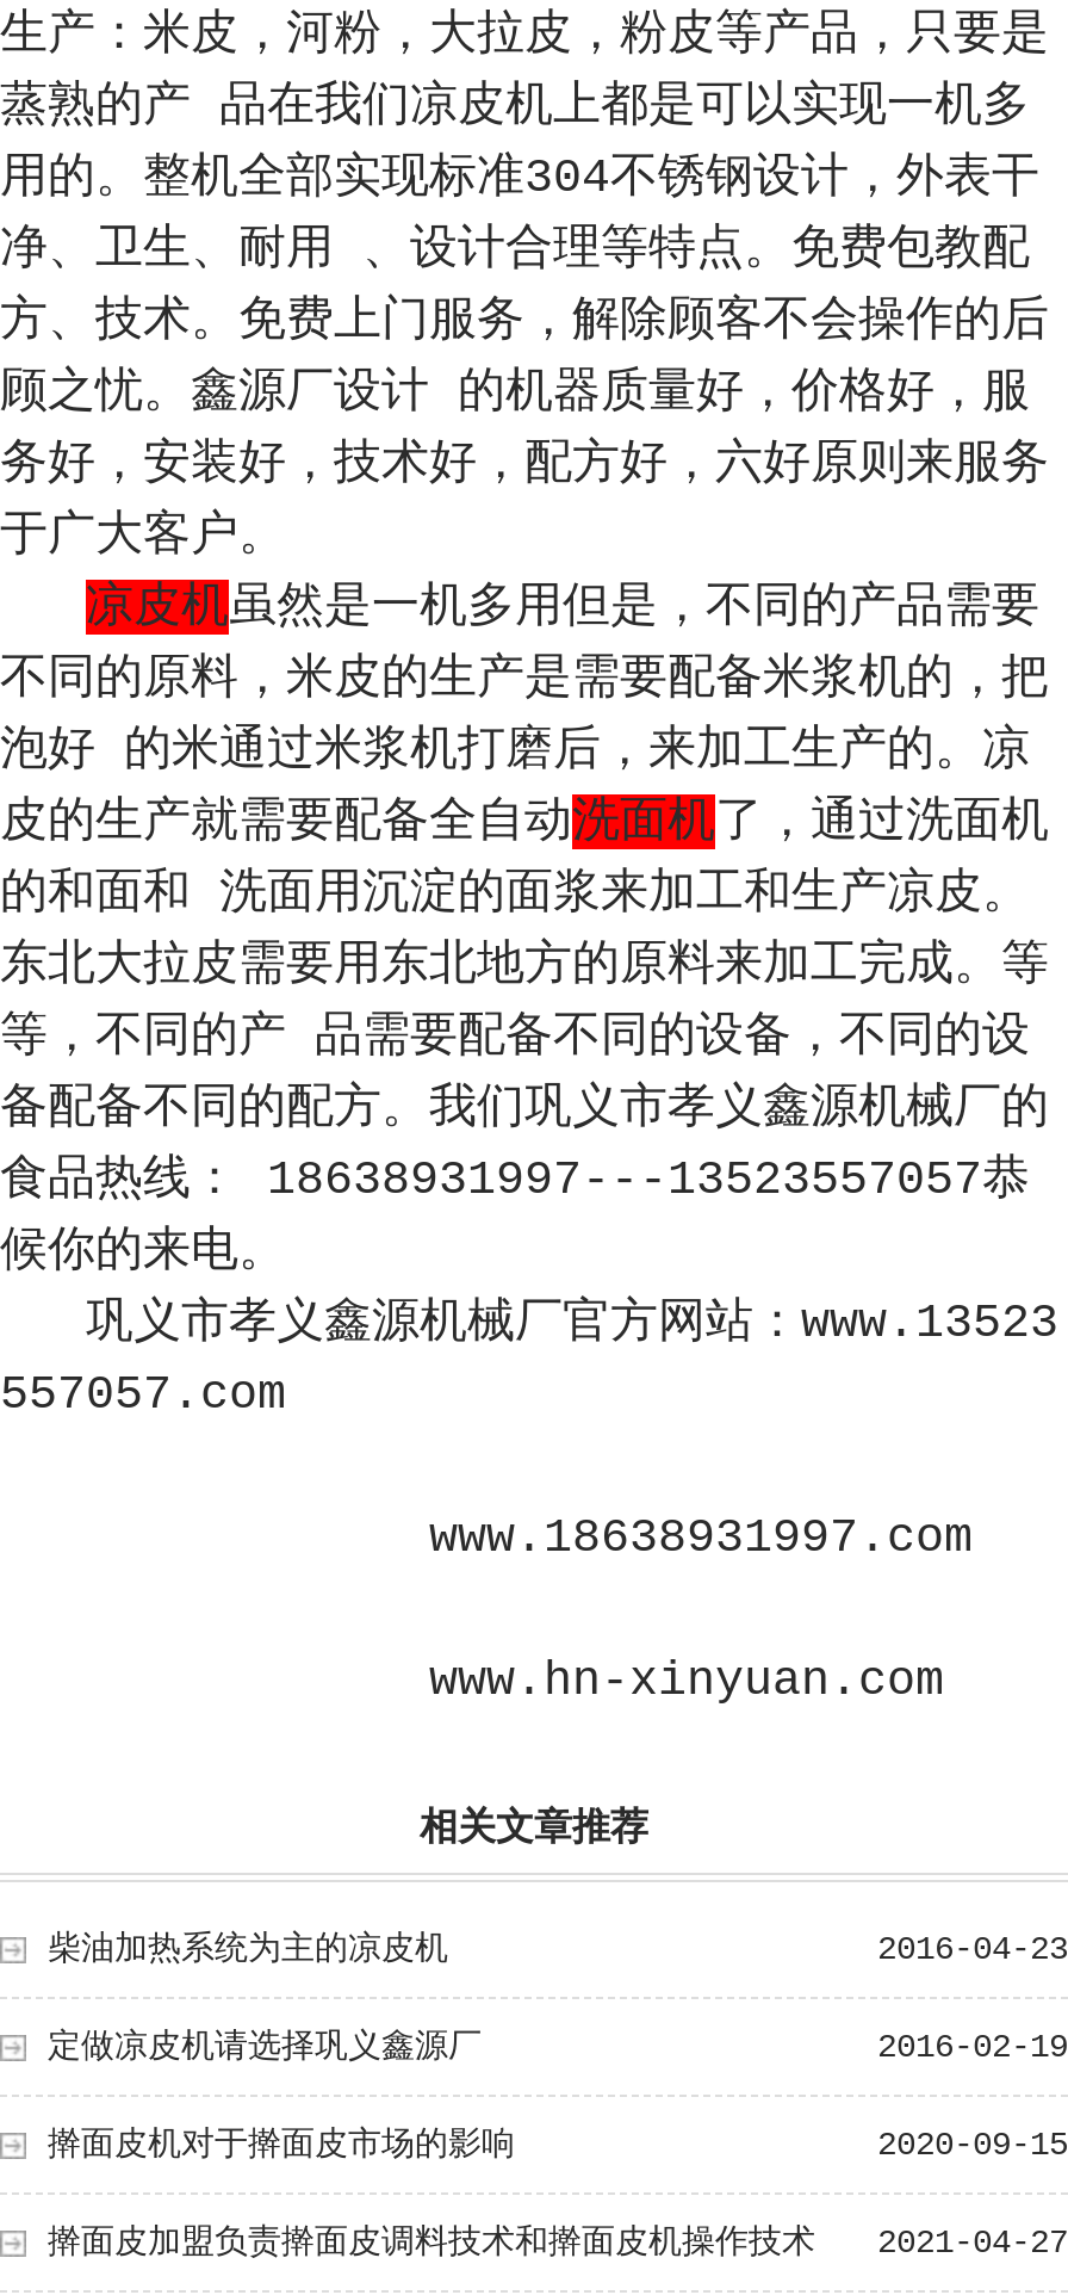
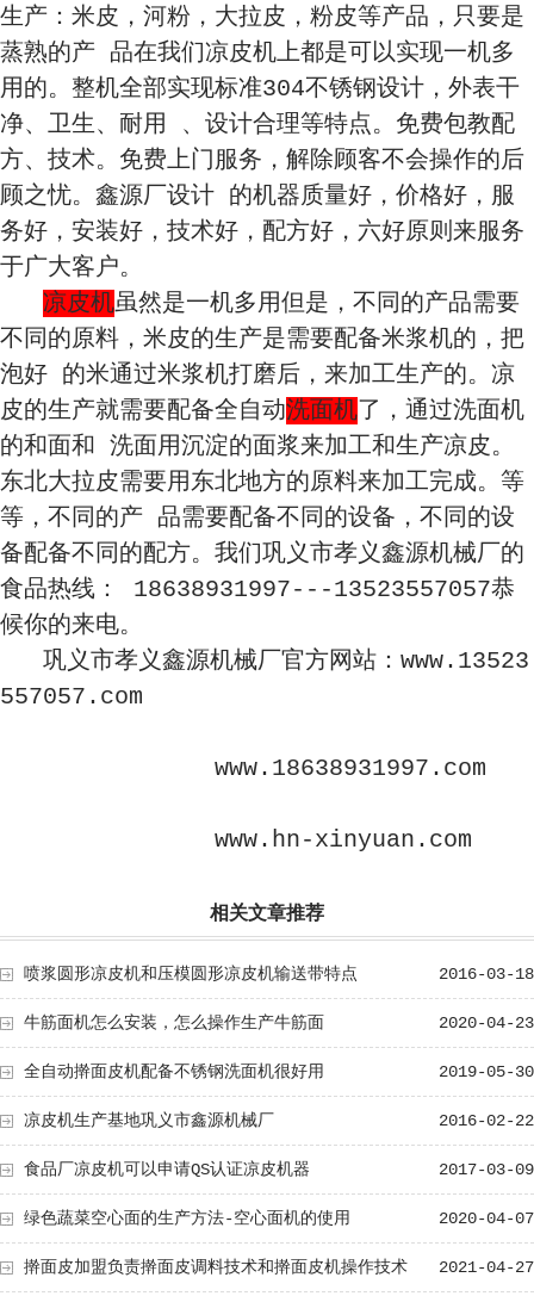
- 2016-04-23
- 柴油加热系统为主的凉皮机
- 2016-02-19
- 定做凉皮机请选择巩义鑫源厂
- 2020-09-15
- 擀面皮机对于擀面皮市场的影响
+ 2016-03-18
+ 喷浆圆形凉皮机和压模圆形凉皮机输送带特点
+ 2020-04-23
+ 牛筋面机怎么安装，怎么操作生产牛筋面
+ 2019-05-30
+ 全自动擀面皮机配备不锈钢洗面机很好用
+ 2016-02-22
+ 凉皮机生产基地巩义市鑫源机械厂
+ 2017-03-09
+ 食品厂凉皮机可以申请QS认证凉皮机器
+ 2020-04-07
+ 绿色蔬菜空心面的生产方法-空心面机的使用
